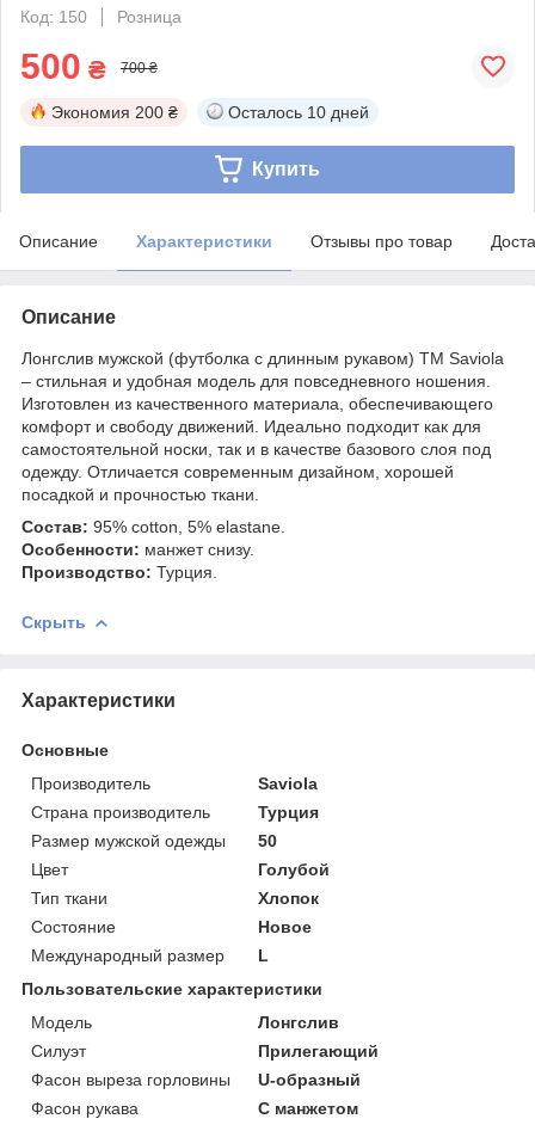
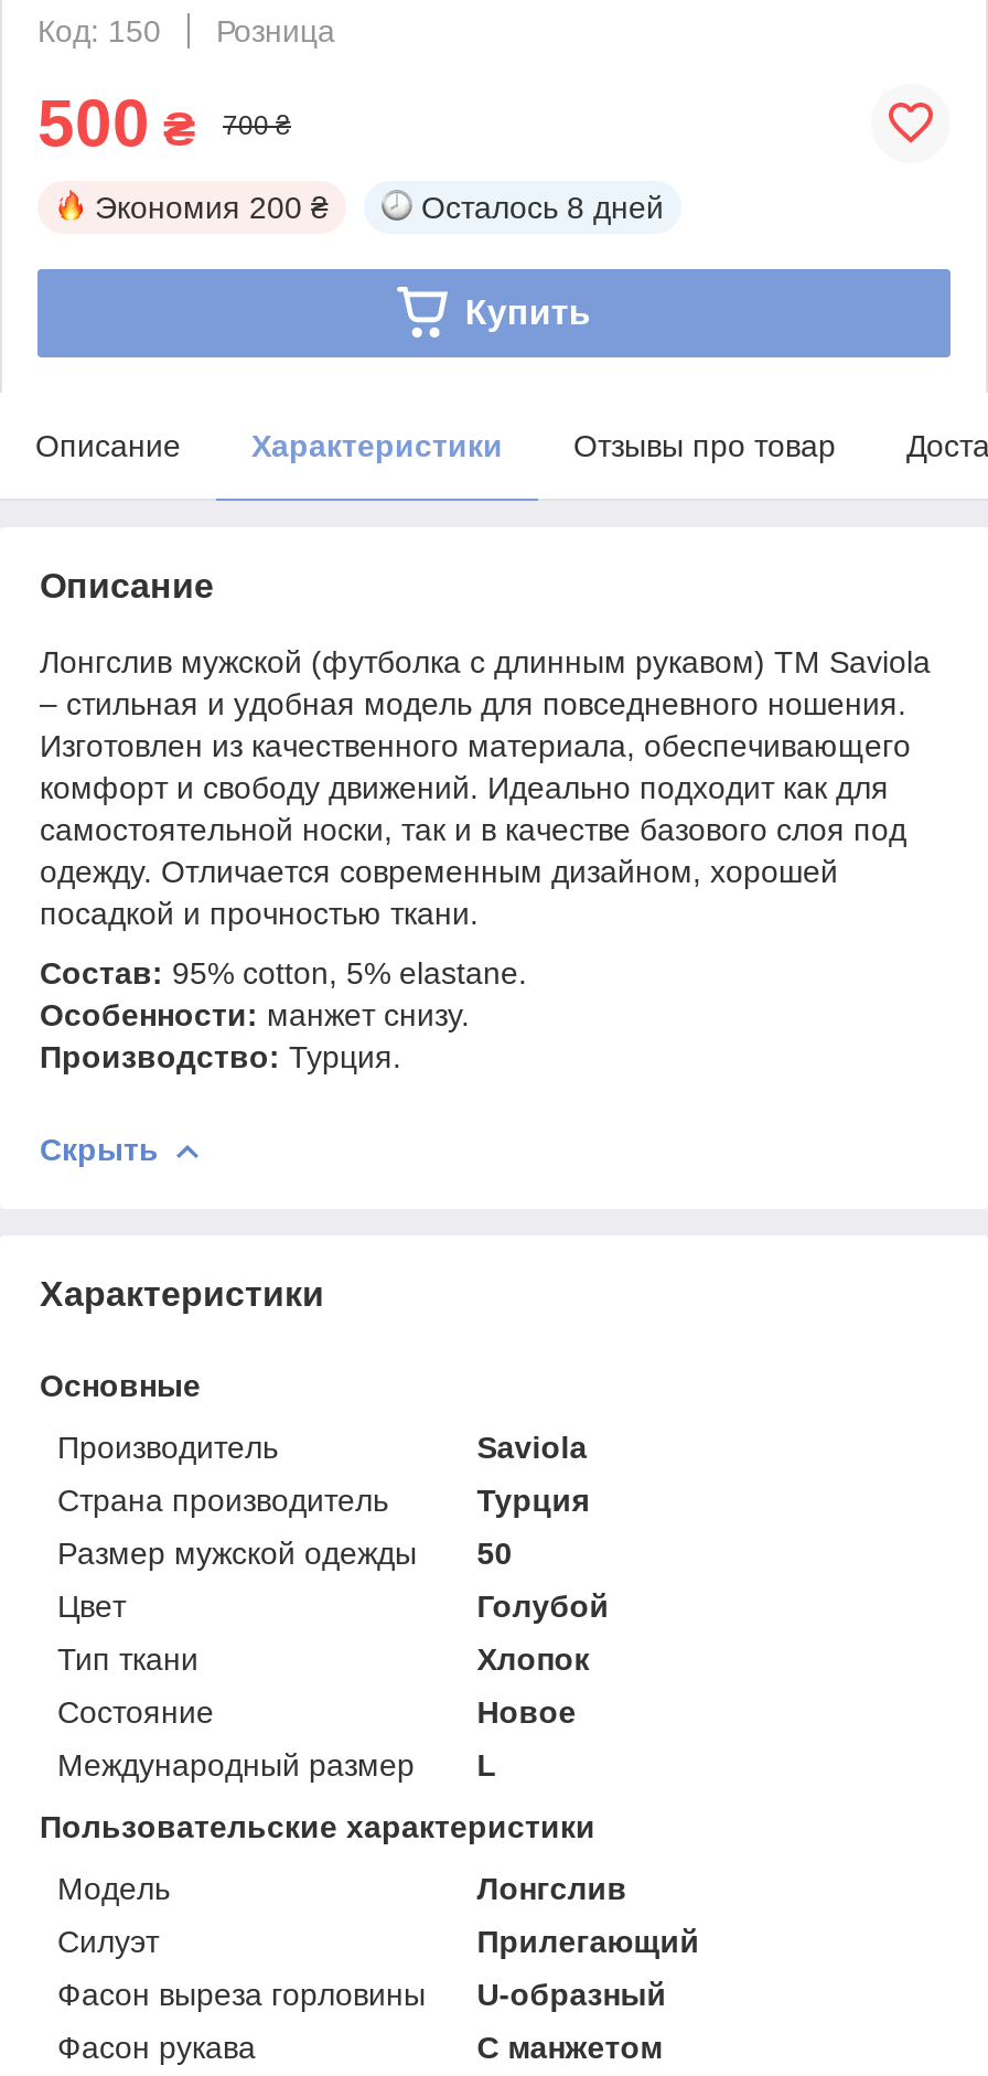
- Осталось 10 дней
+ Осталось 8 дней
